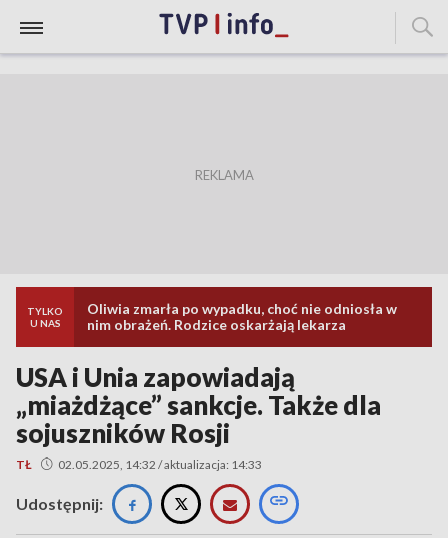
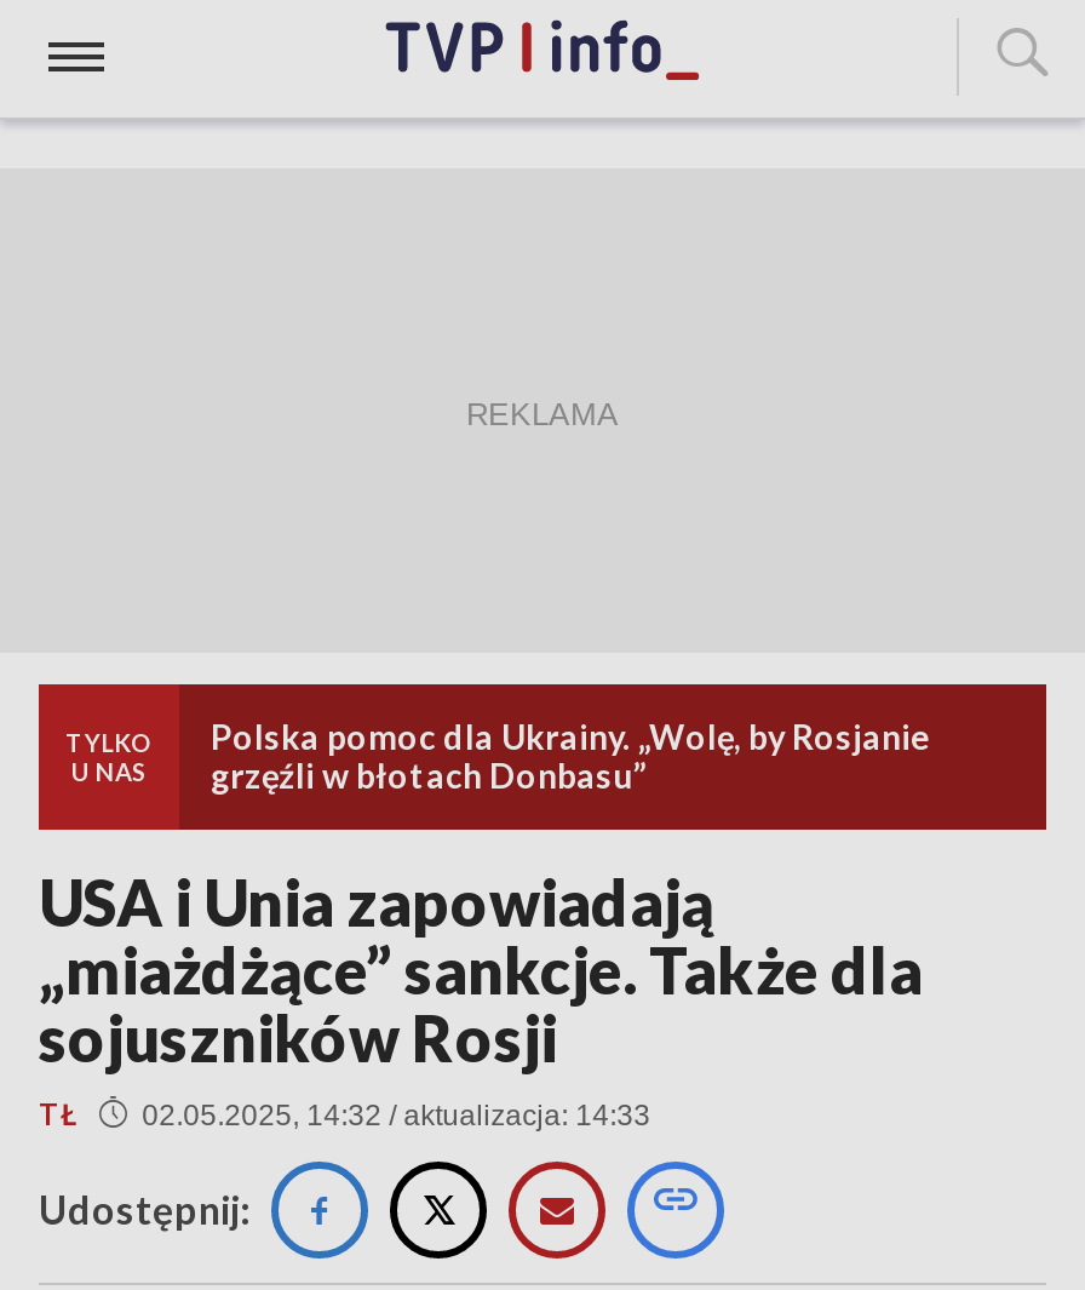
- Oliwia zmarła po wypadku, choć nie odniosła w
- nim obrażeń. Rodzice oskarżają lekarza
+ Polska pomoc dla Ukrainy. „Wolę, by Rosjanie
+ grzęźli w błotach Donbasu”
